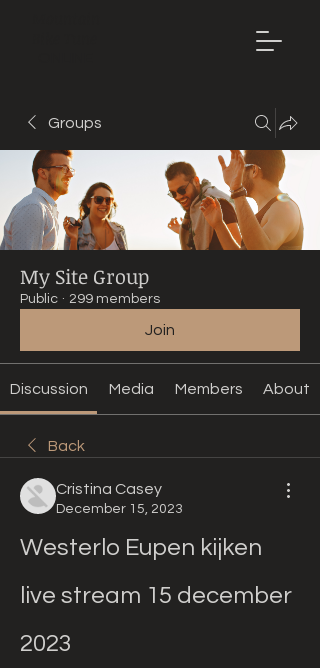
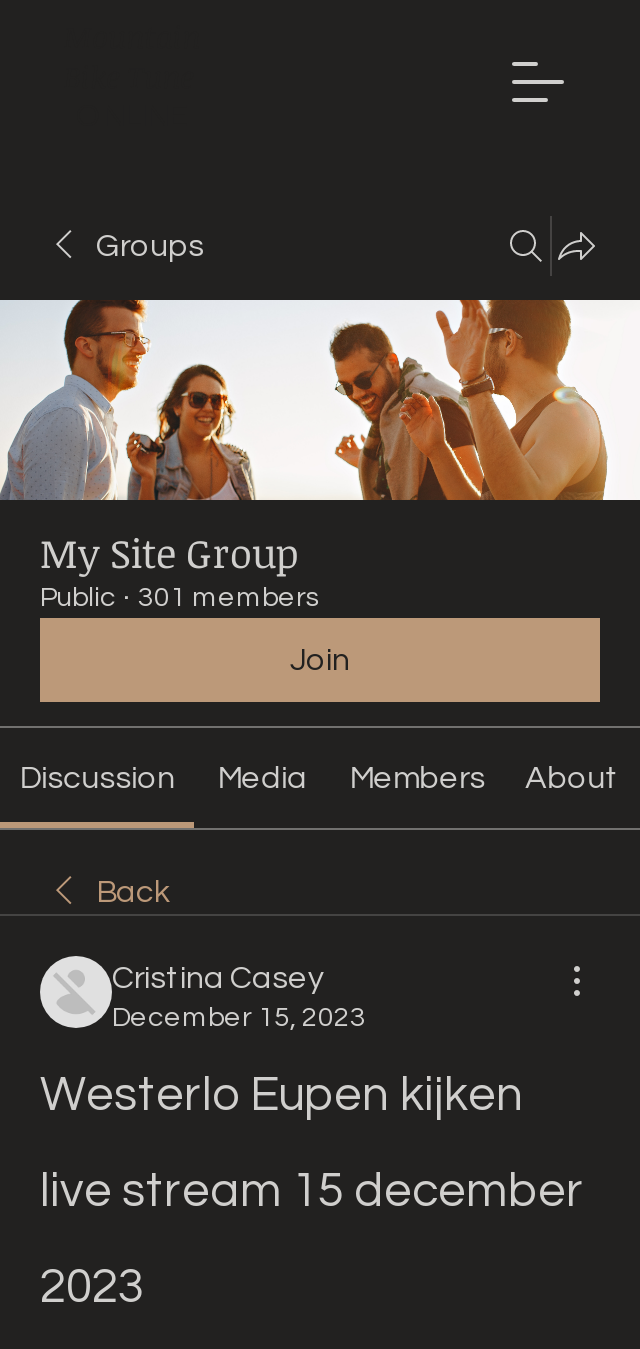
- Public · 299 members
+ Public · 301 members
